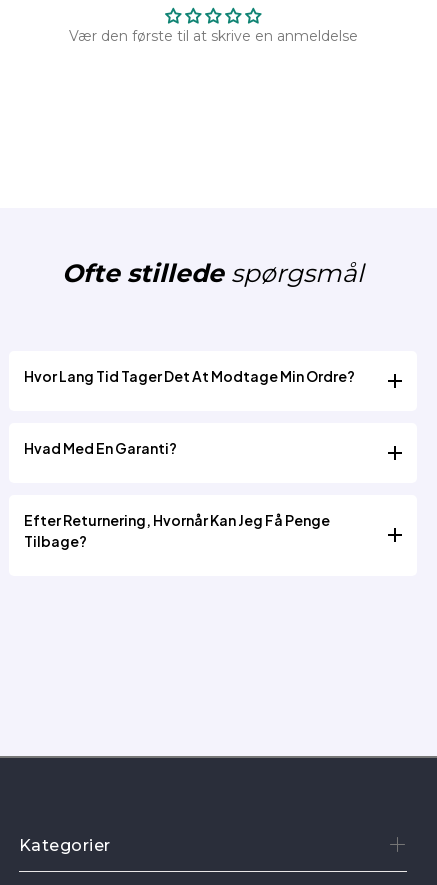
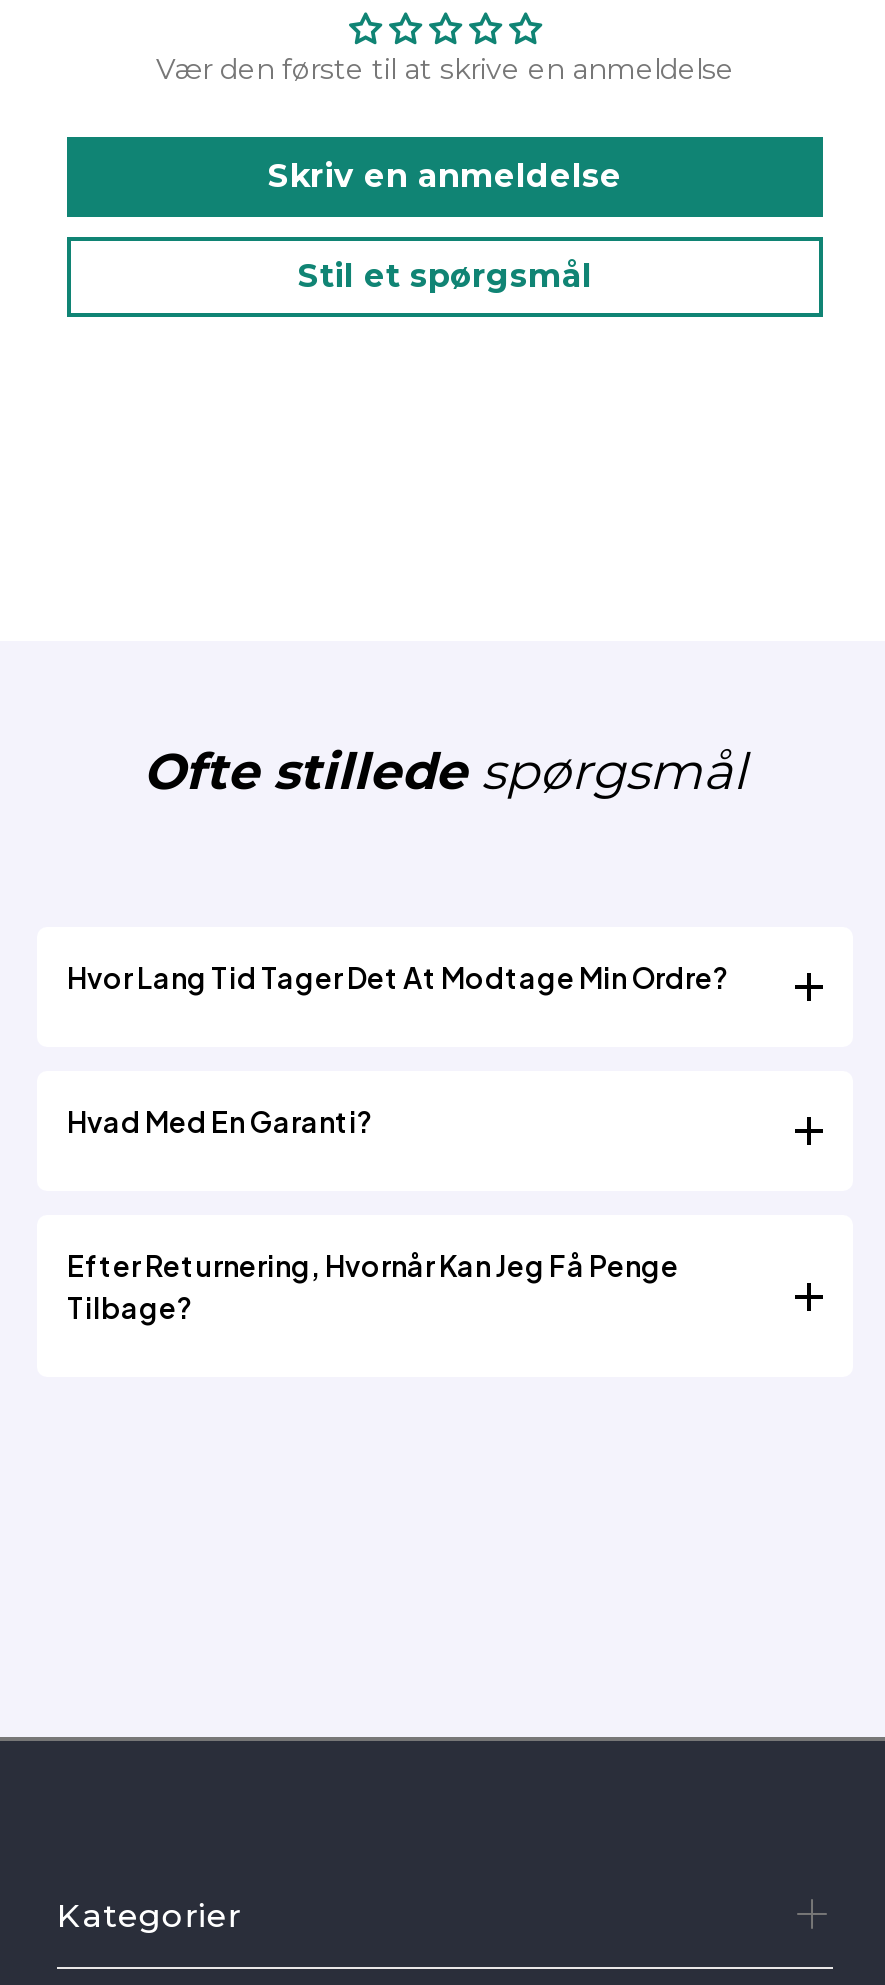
+ Skriv en anmeldelse
+ Stil et spørgsmål
